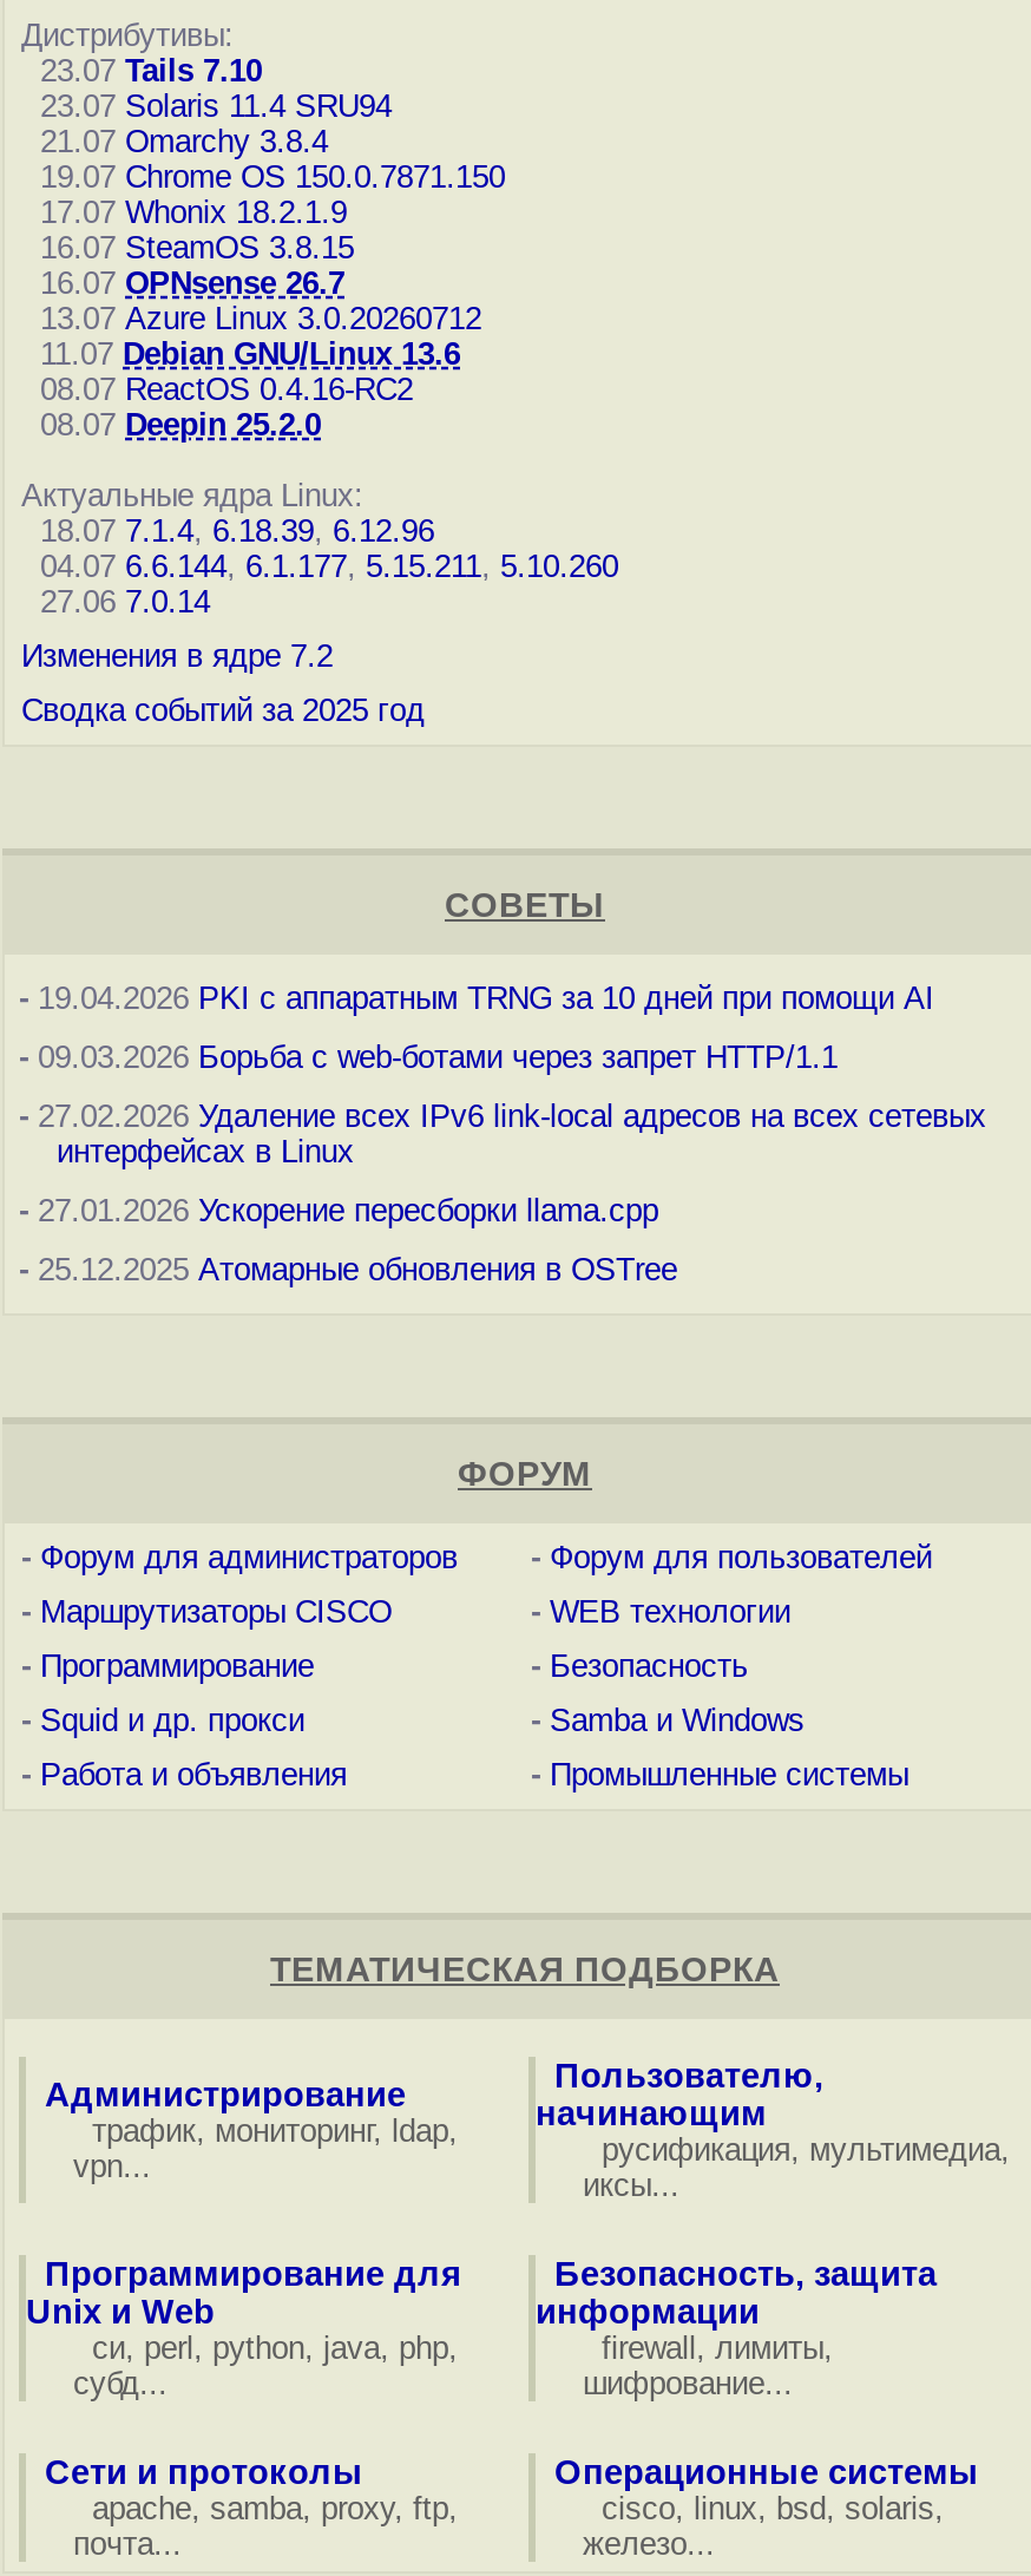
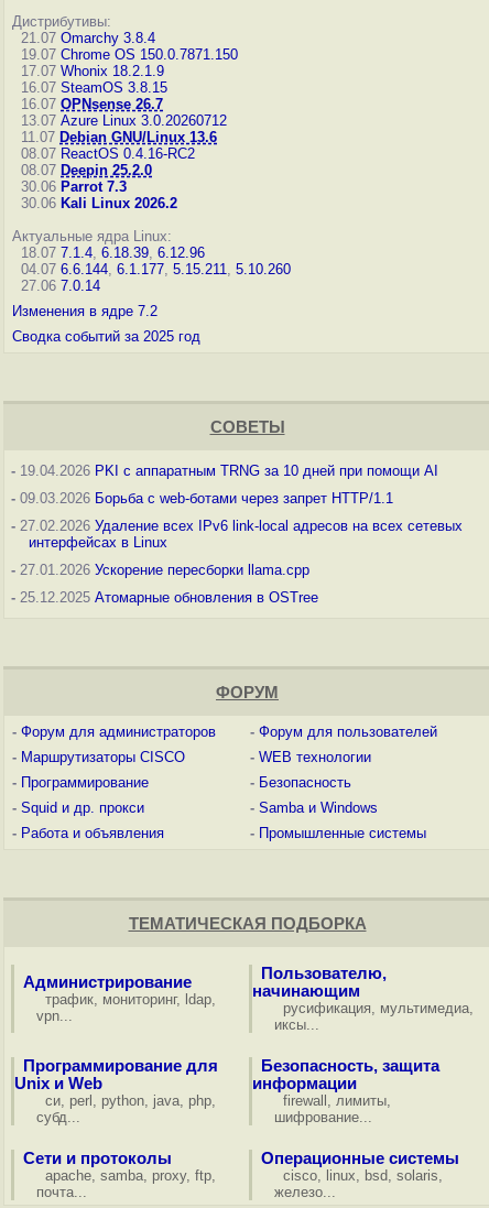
- 23.07 Tails 7.10
- 23.07 Solaris 11.4 SRU94

moved up: 21.07 Omarchy 3.8.4 | 19.07 Chrome OS 150.0.7871.150 | 17.07 Whonix 18.2.1.9 | ... | 08.07 ReactOS 0.4.16-RC2 | 08.07 Deepin 25.2.0

+ 30.06 Parrot 7.3
+ 30.06 Kali Linux 2026.2
